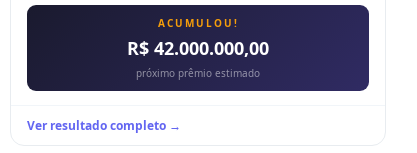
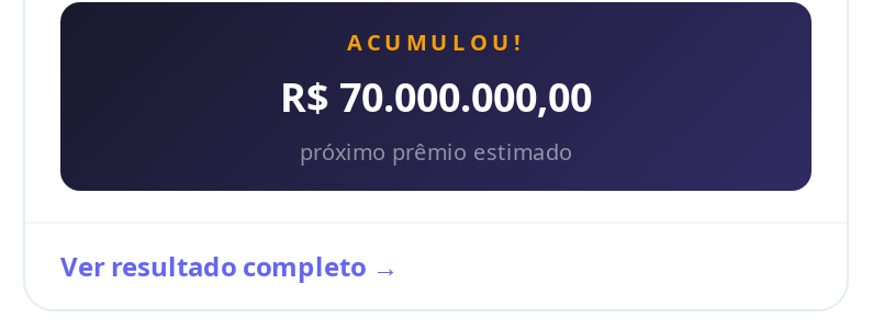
- R$ 42.000.000,00
+ R$ 70.000.000,00
